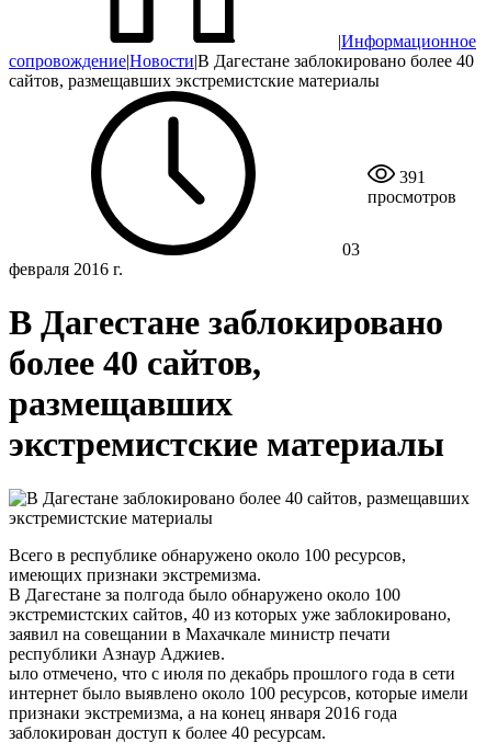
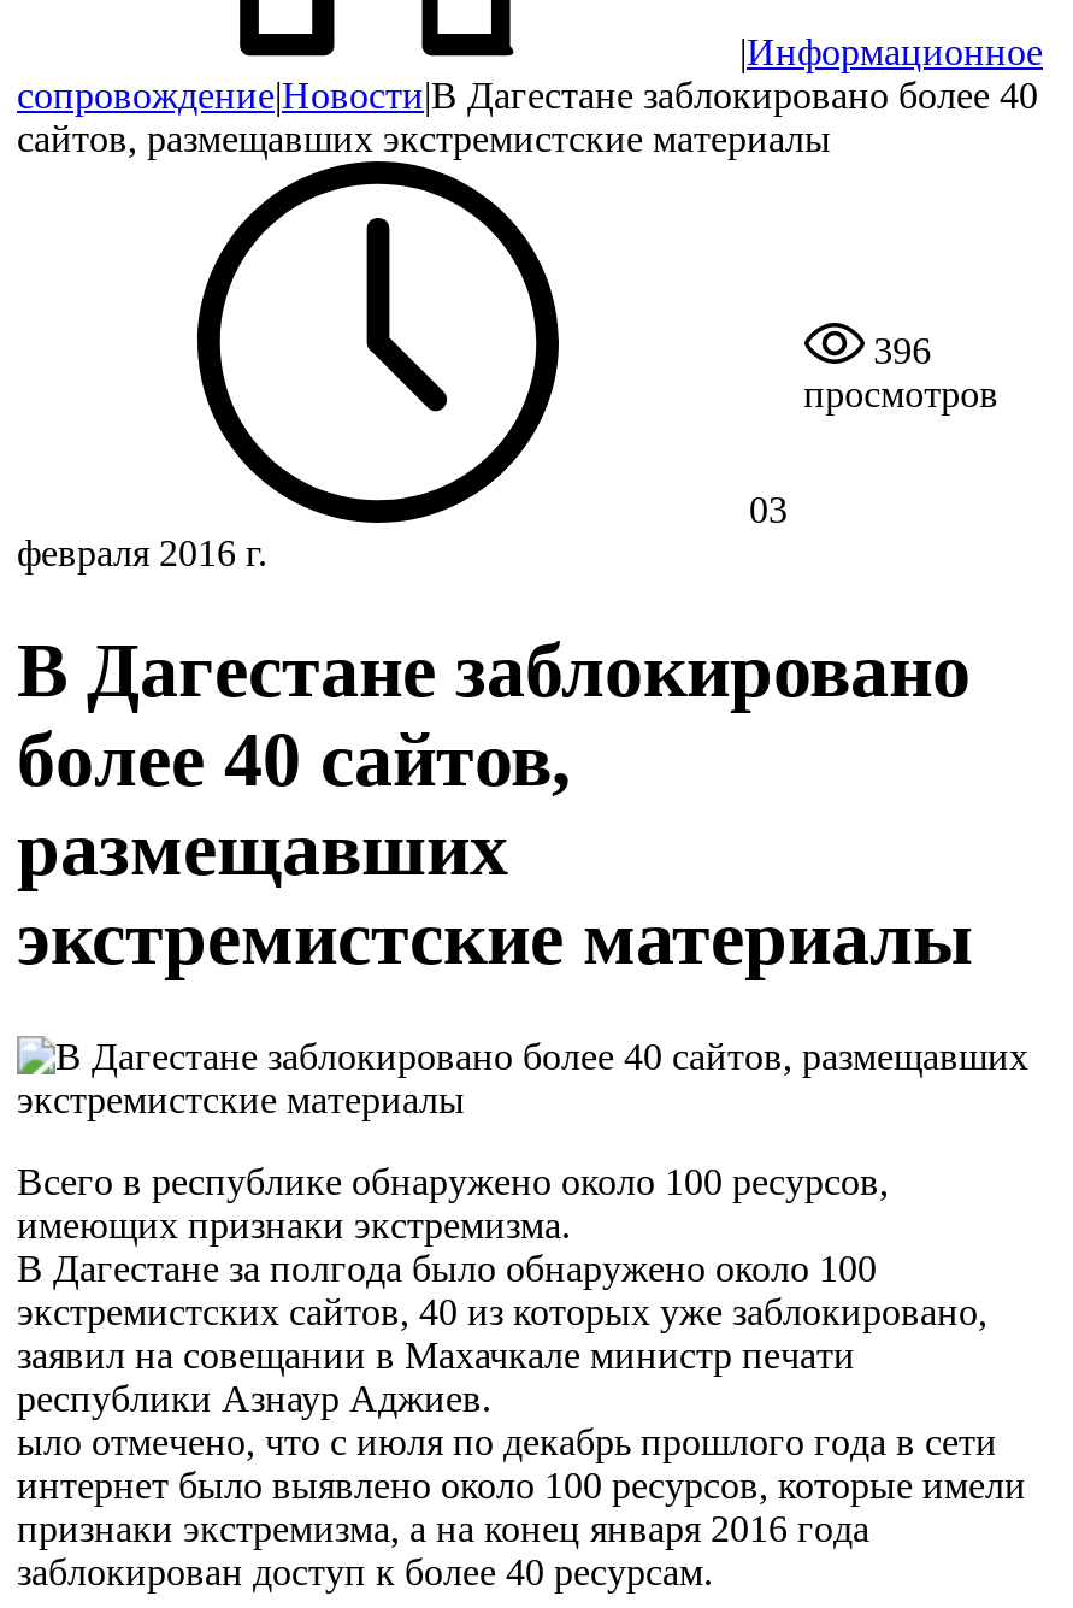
- 391
+ 396
